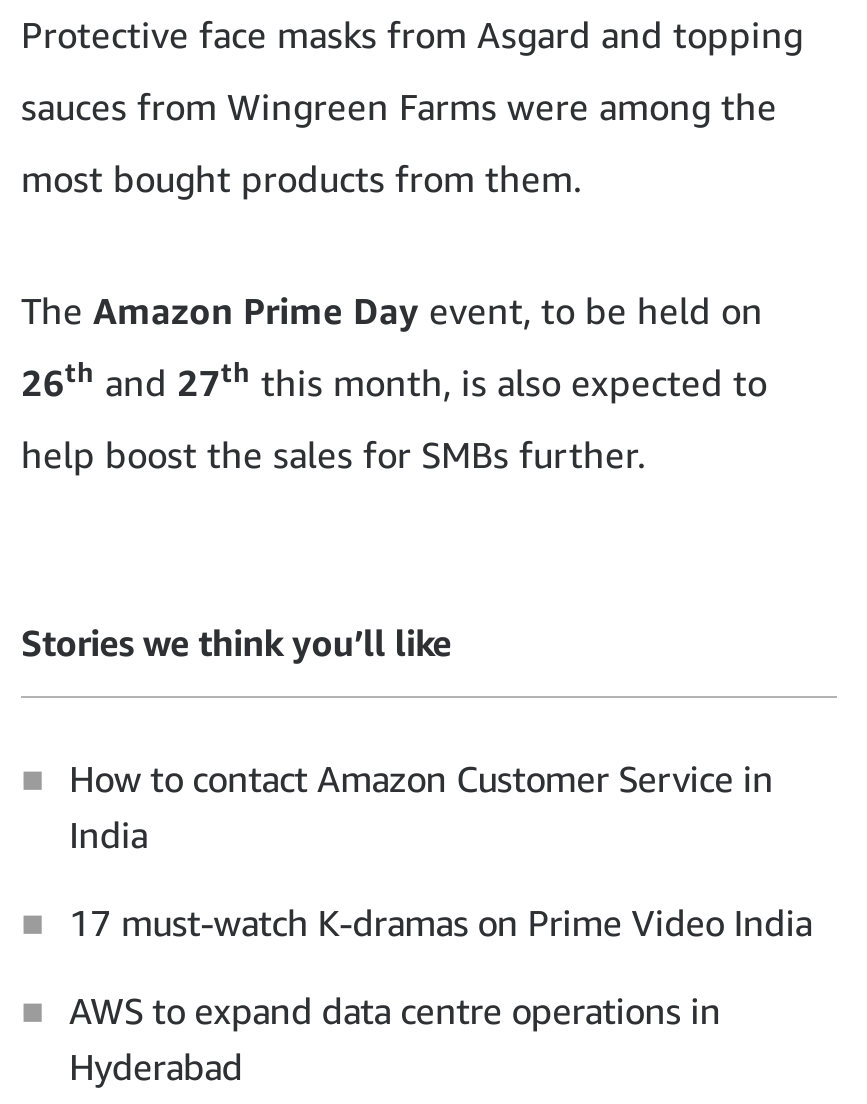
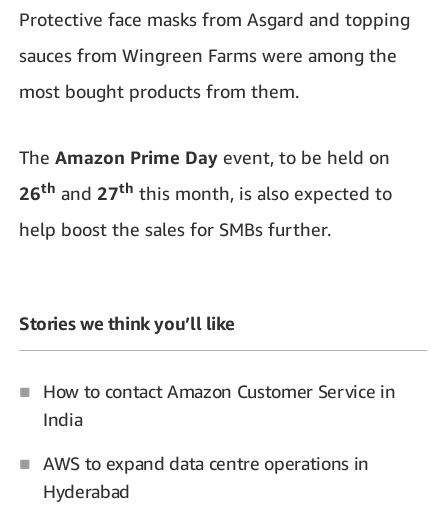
- 17 must-watch K-dramas on Prime Video India
